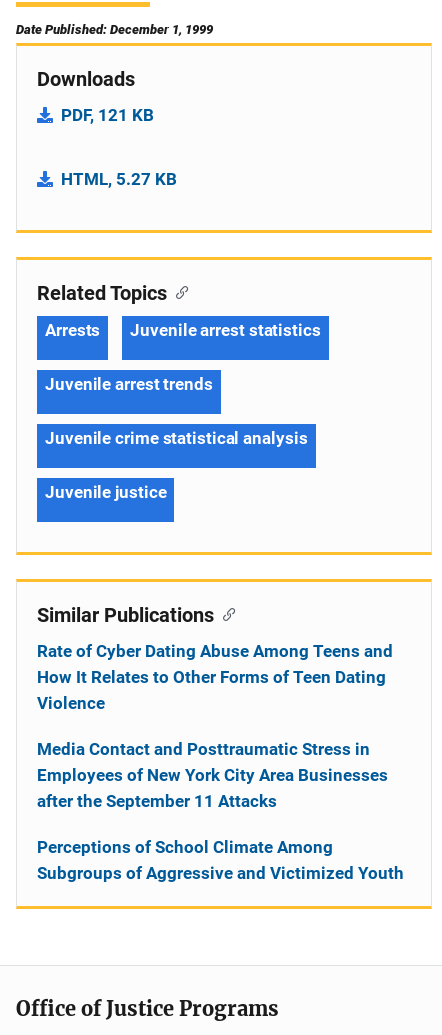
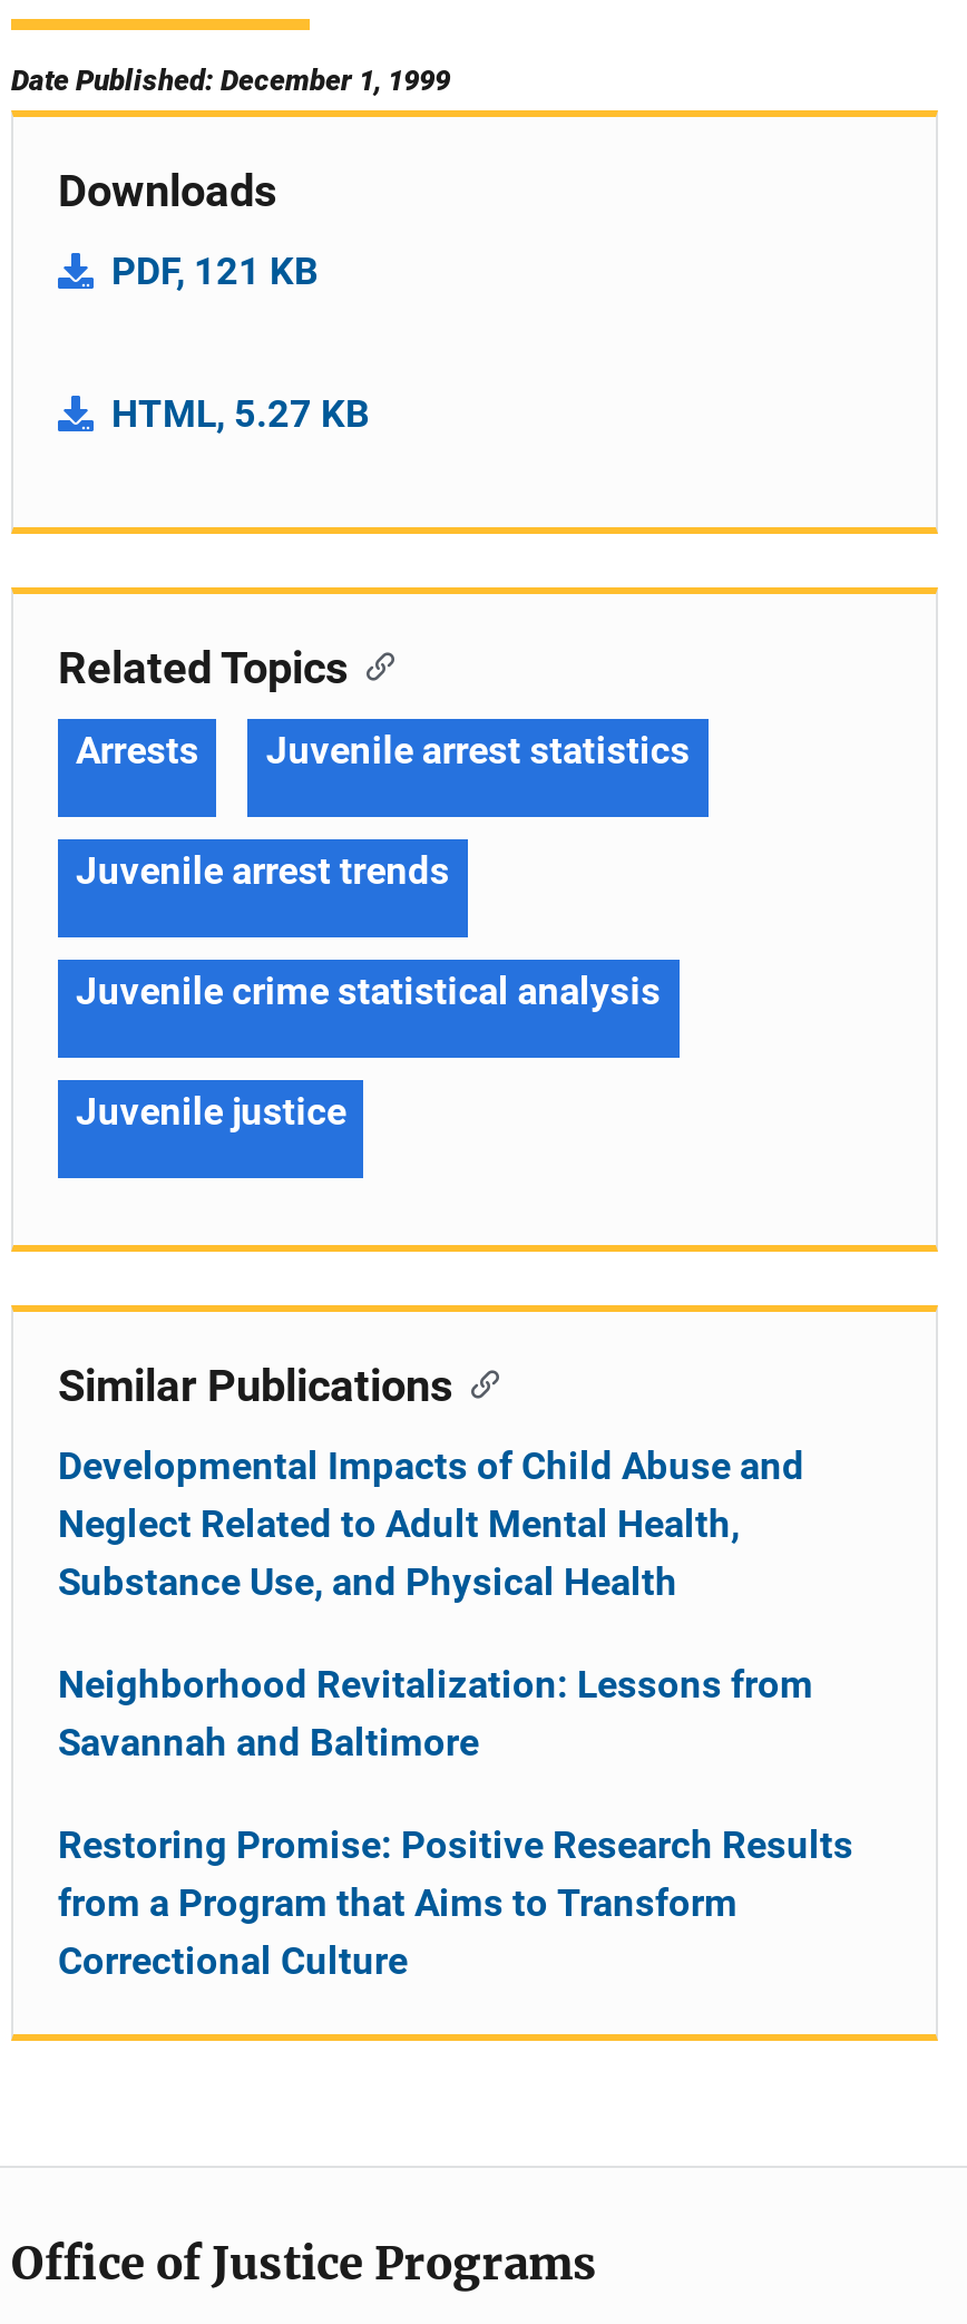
- Rate of Cyber Dating Abuse Among Teens and
- How It Relates to Other Forms of Teen Dating
- Violence
+ Developmental Impacts of Child Abuse and
+ Neglect Related to Adult Mental Health,
+ Substance Use, and Physical Health

- Media Contact and Posttraumatic Stress in
- Employees of New York City Area Businesses
- after the September 11 Attacks
+ Neighborhood Revitalization: Lessons from
+ Savannah and Baltimore

- Perceptions of School Climate Among
- Subgroups of Aggressive and Victimized Youth
+ Restoring Promise: Positive Research Results
+ from a Program that Aims to Transform
+ Correctional Culture
